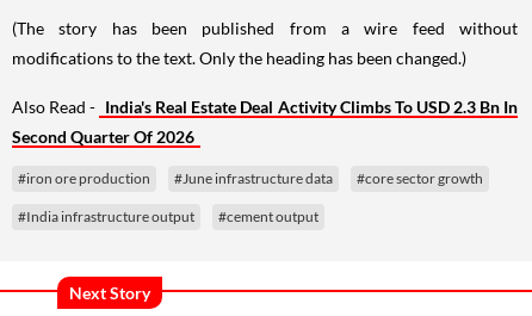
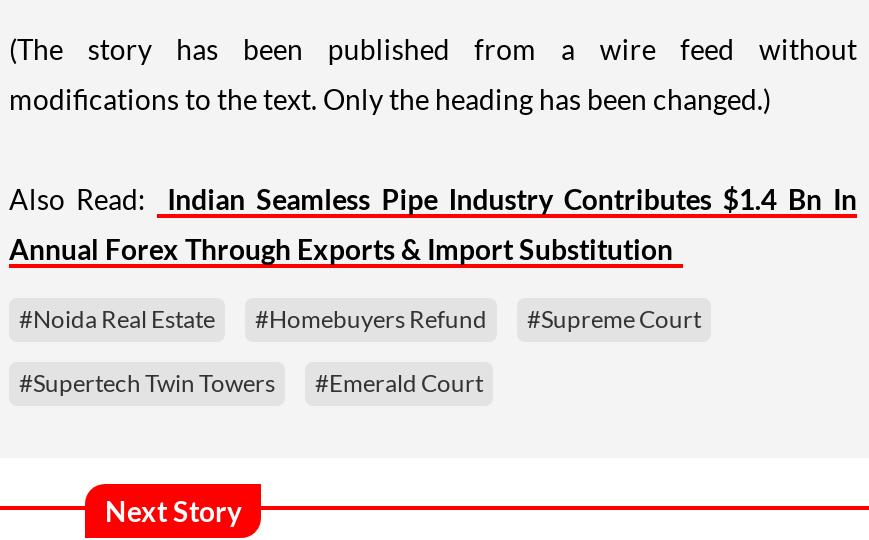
- Also Read - India's Real Estate Deal Activity Climbs To USD 2.3 Bn In
+ Also Read: Indian Seamless Pipe Industry Contributes $1.4 Bn In

- Second Quarter Of 2026
+ Annual Forex Through Exports & Import Substitution

- #iron ore production
- #June infrastructure data
- #core sector growth
+ #Noida Real Estate
+ #Homebuyers Refund
+ #Supreme Court

- #India infrastructure output
- #cement output
+ #Supertech Twin Towers
+ #Emerald Court
